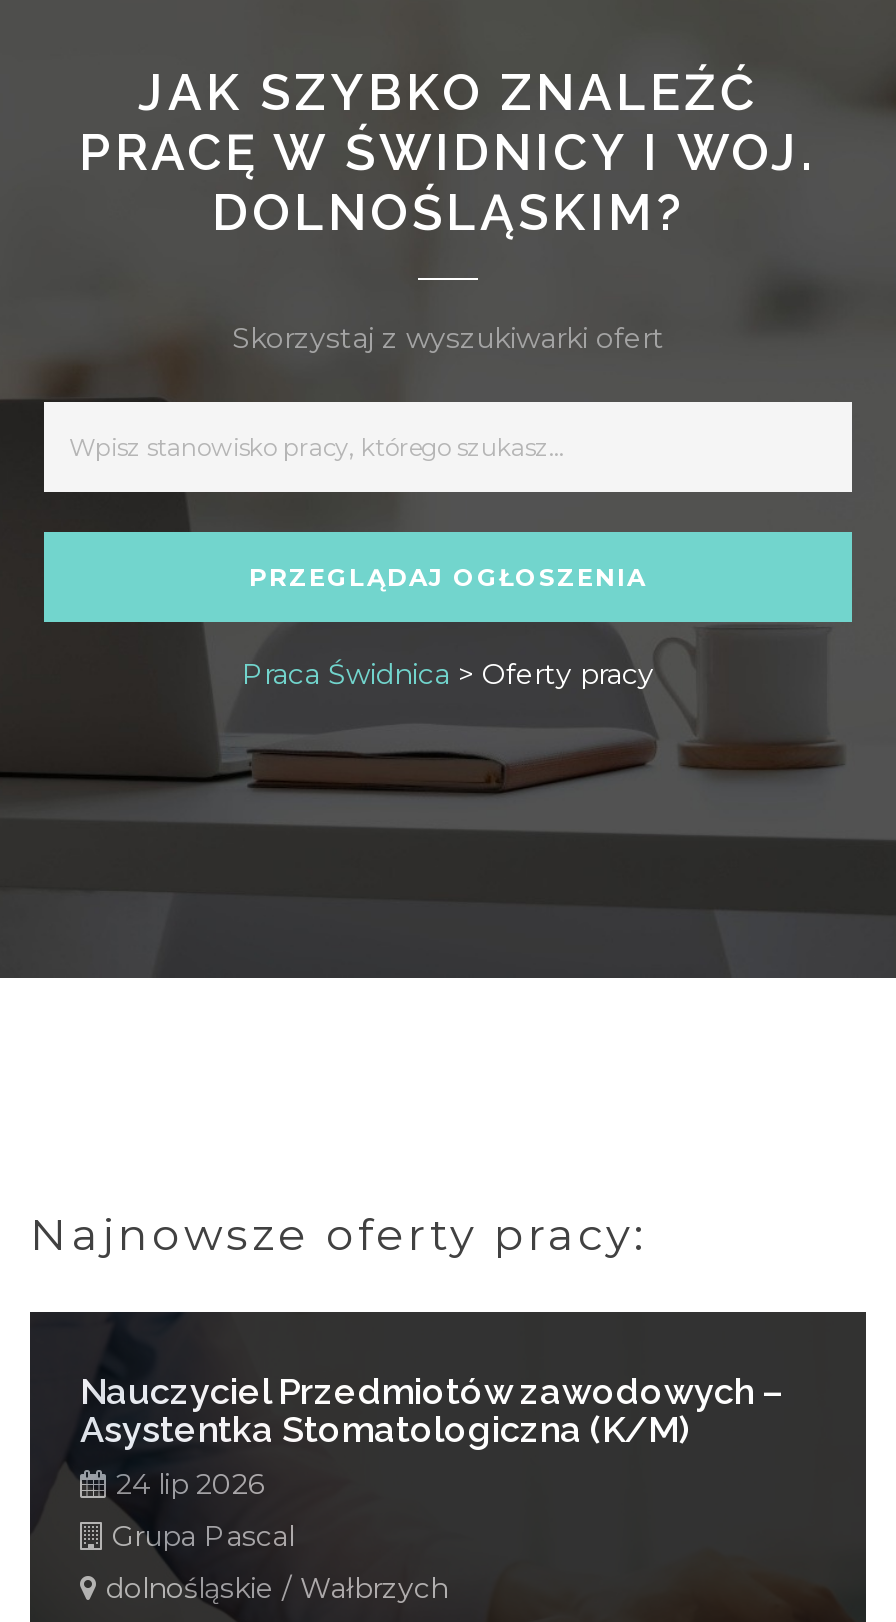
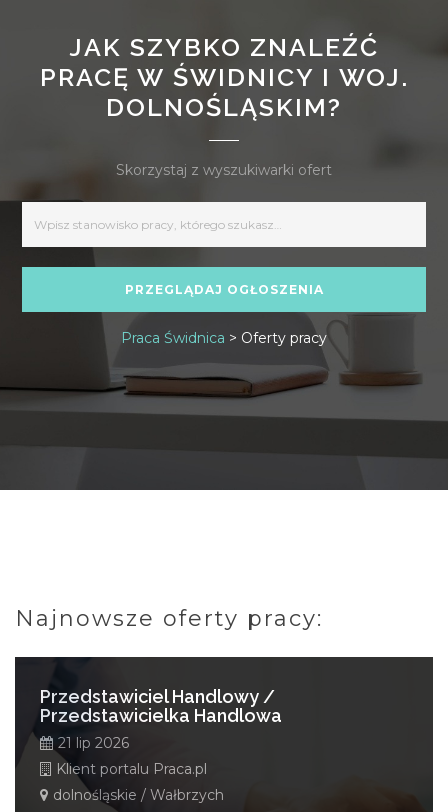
- Nauczyciel Przedmiotów zawodowych –
- Asystentka Stomatologiczna (K/M)
- 24 lip 2026
- Grupa Pascal
+ Przedstawiciel Handlowy /
+ Przedstawicielka Handlowa
+ 21 lip 2026
+ Klient portalu Praca.pl
